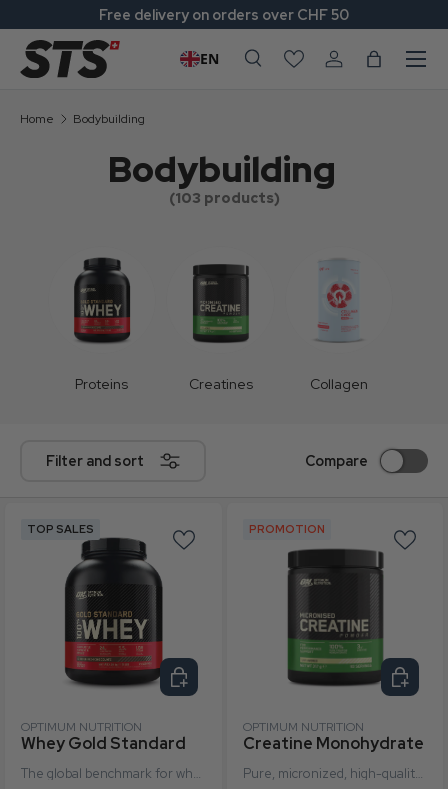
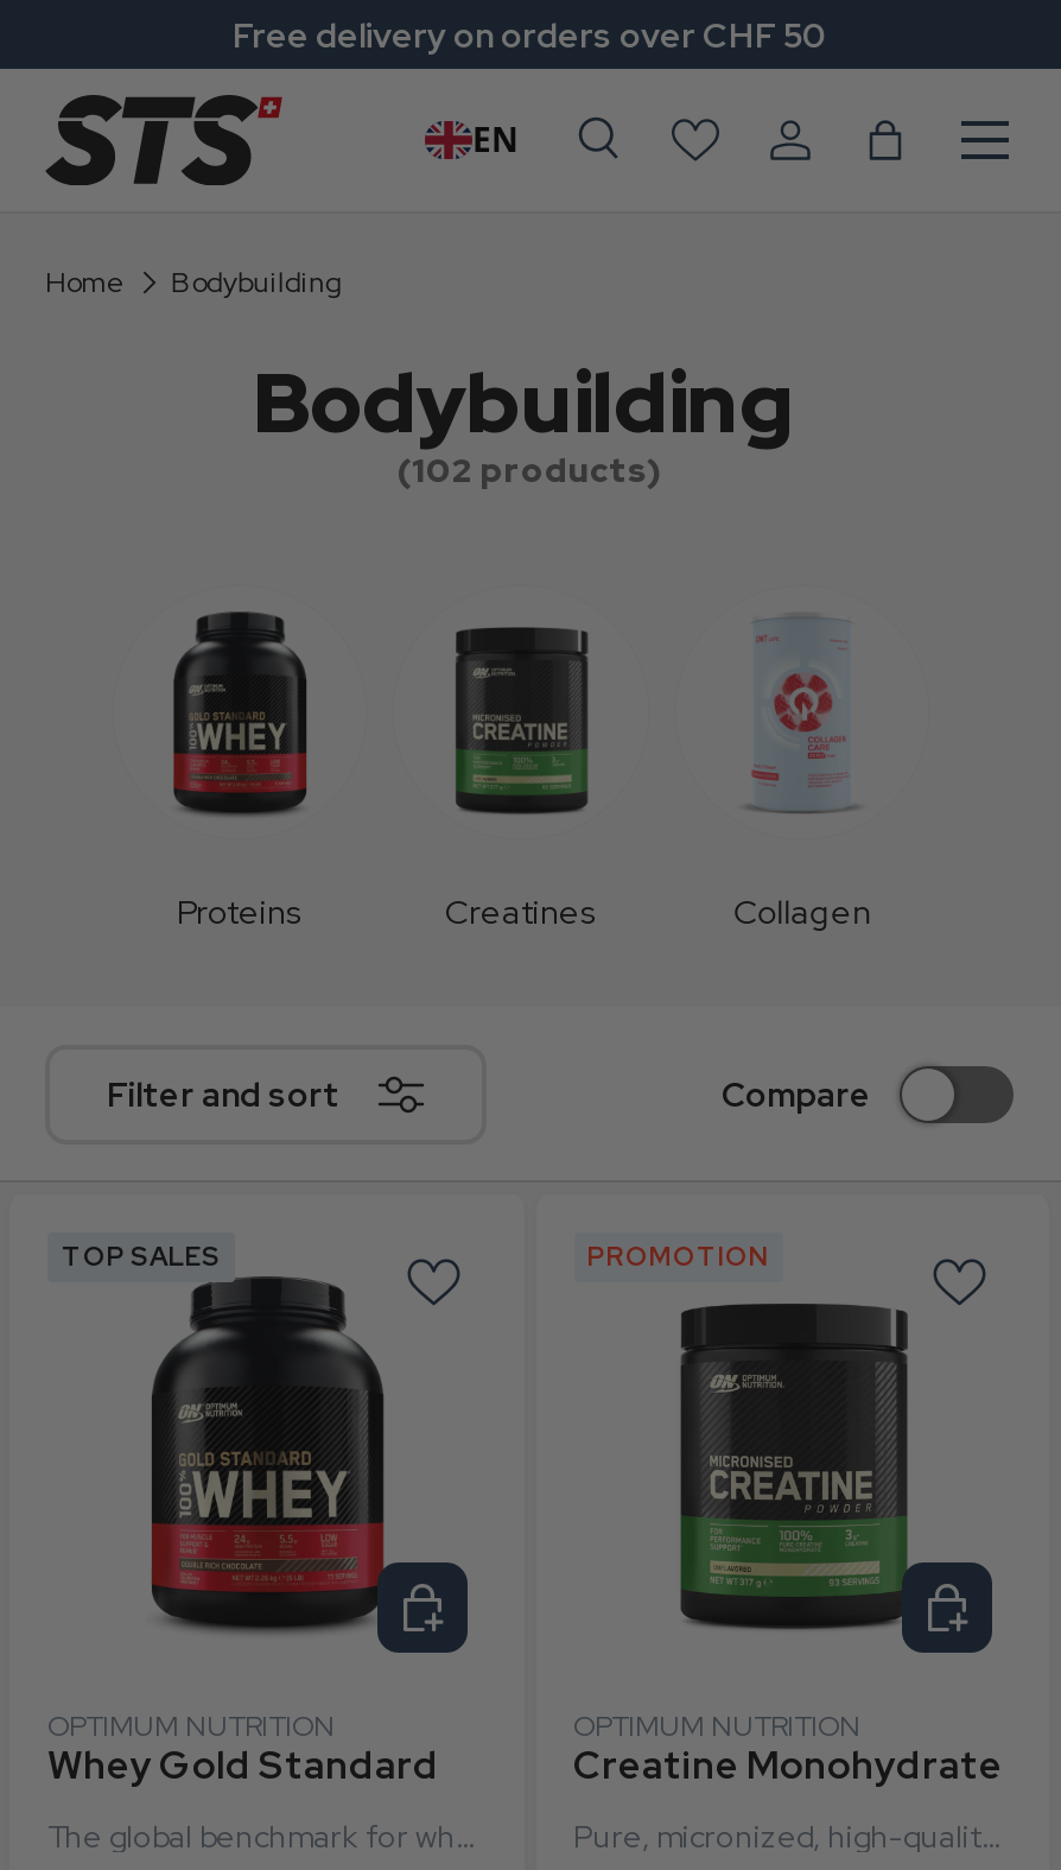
- (103 products)
+ (102 products)
